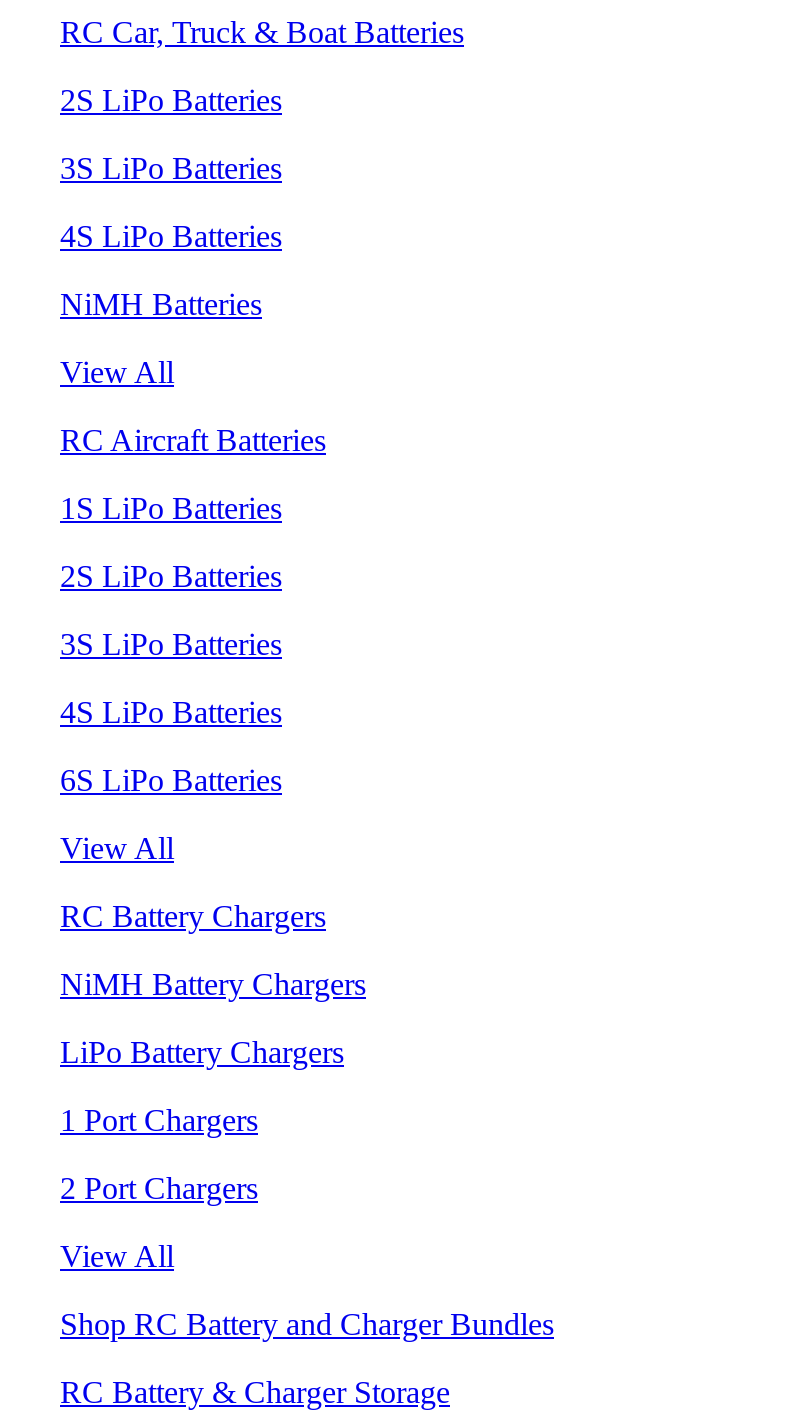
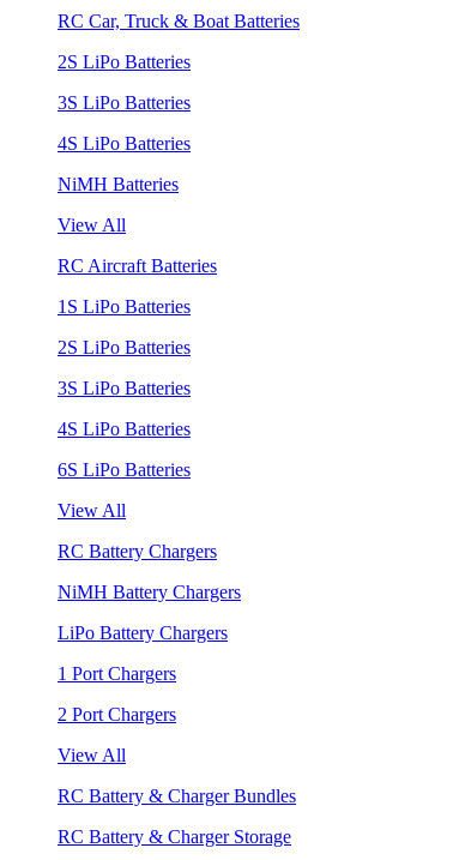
- Shop RC Battery and Charger Bundles
+ RC Battery & Charger Bundles
